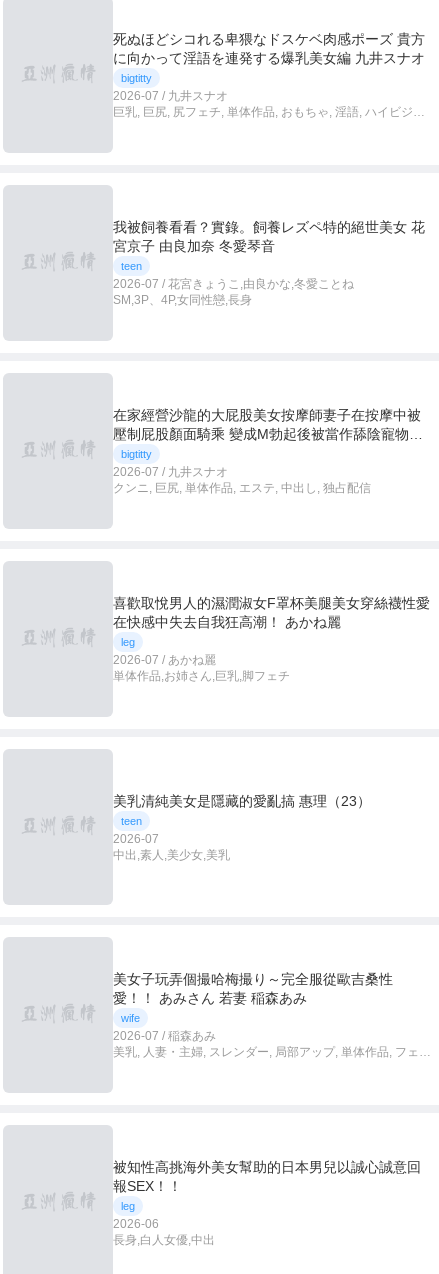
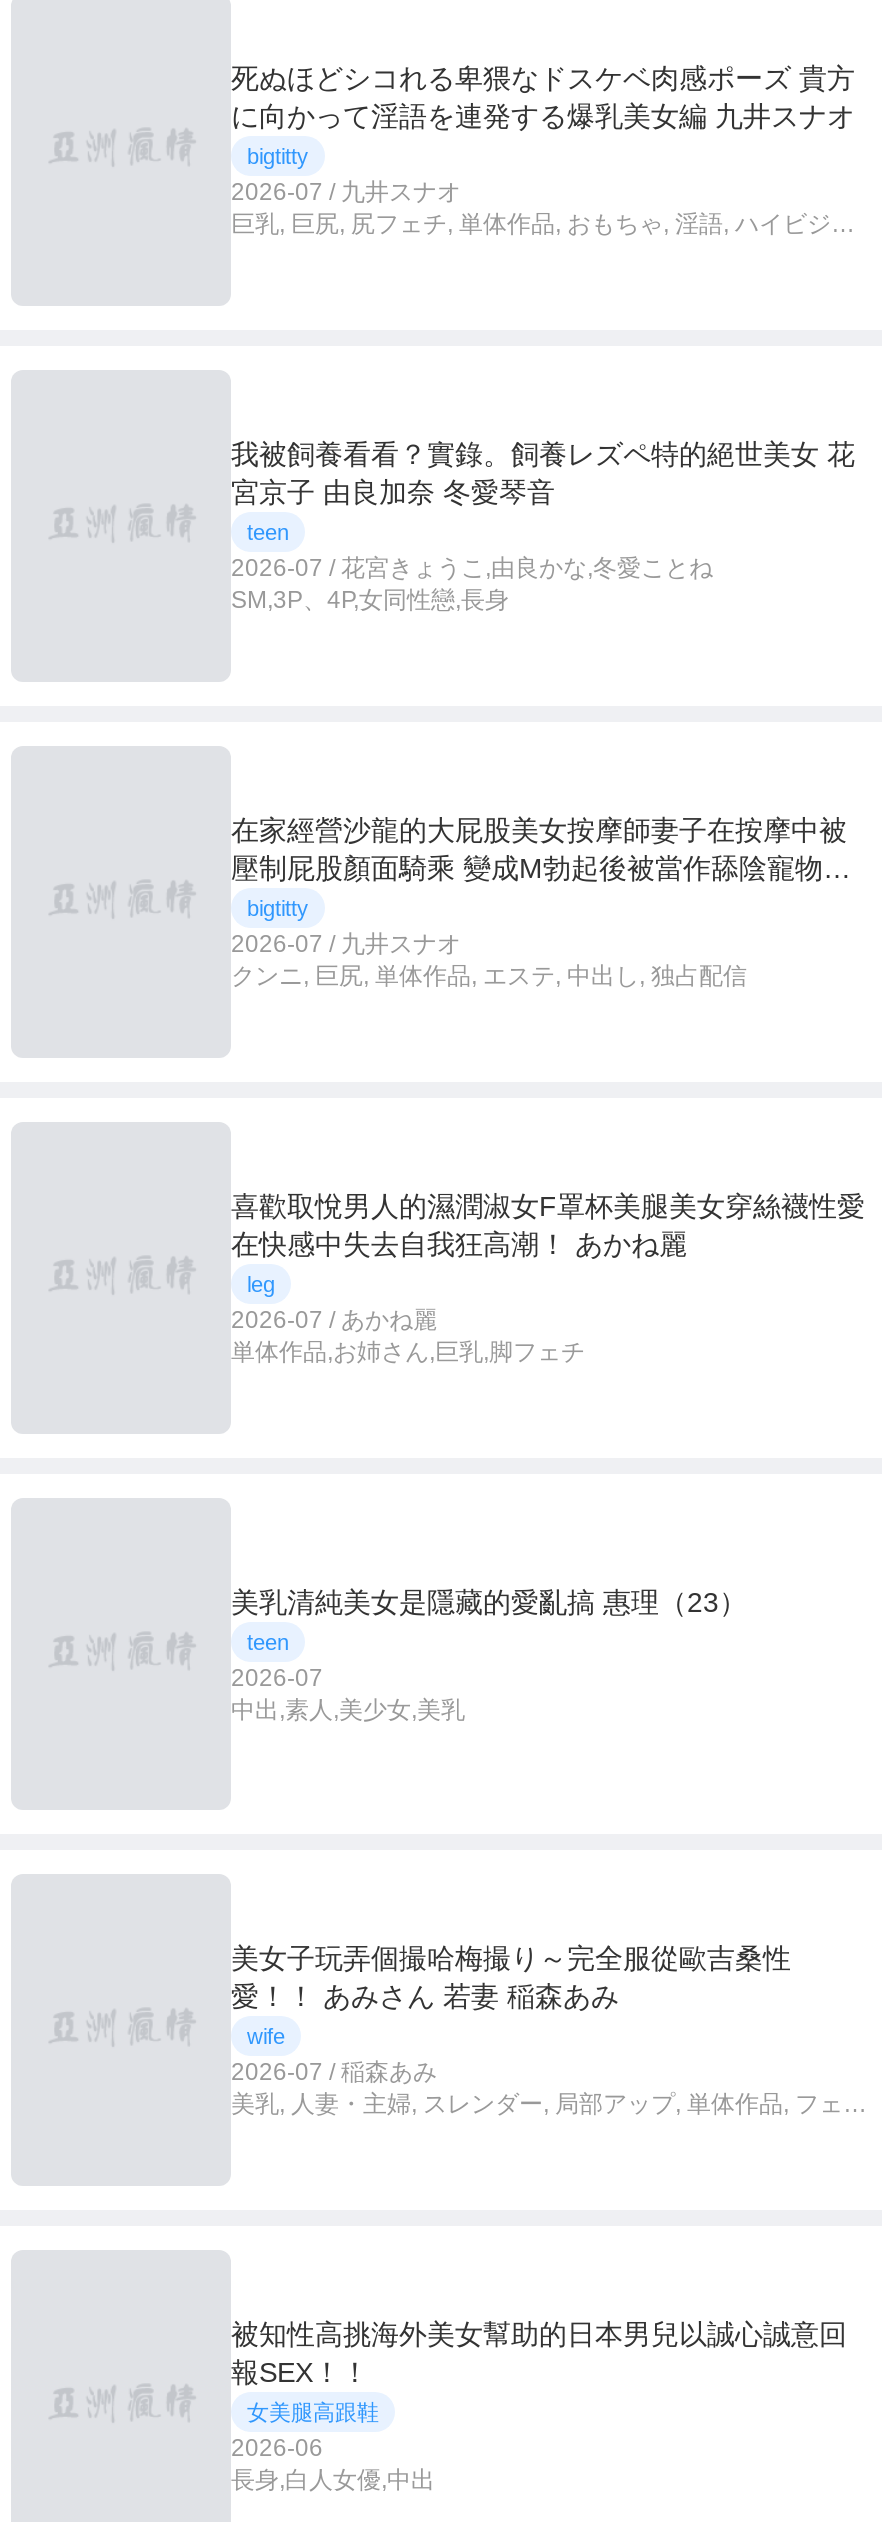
- leg
+ 女美腿高跟鞋
